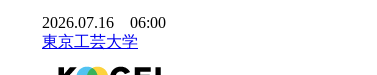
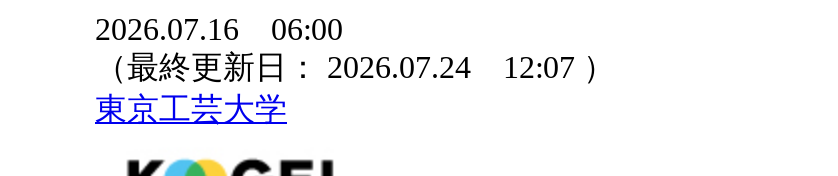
+ （最終更新日：2026.07.24 12:07 ）
